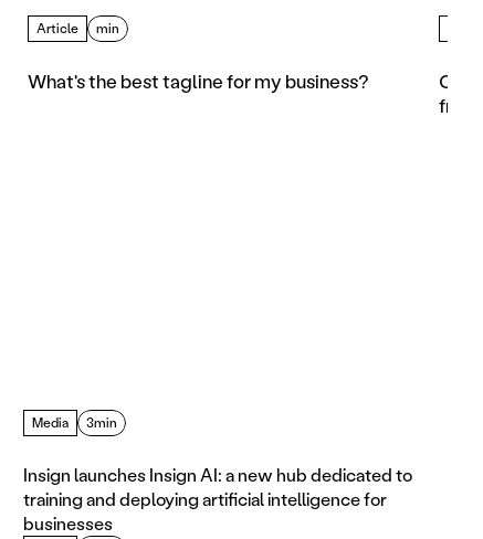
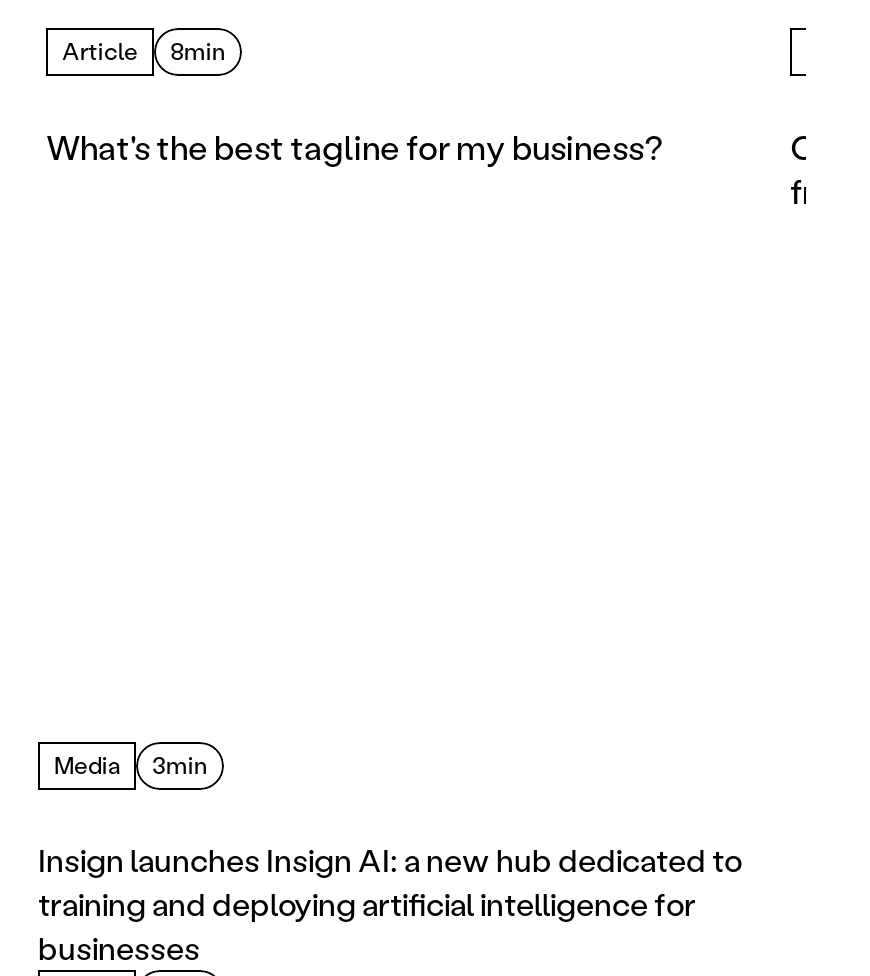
- min
+ 8min
